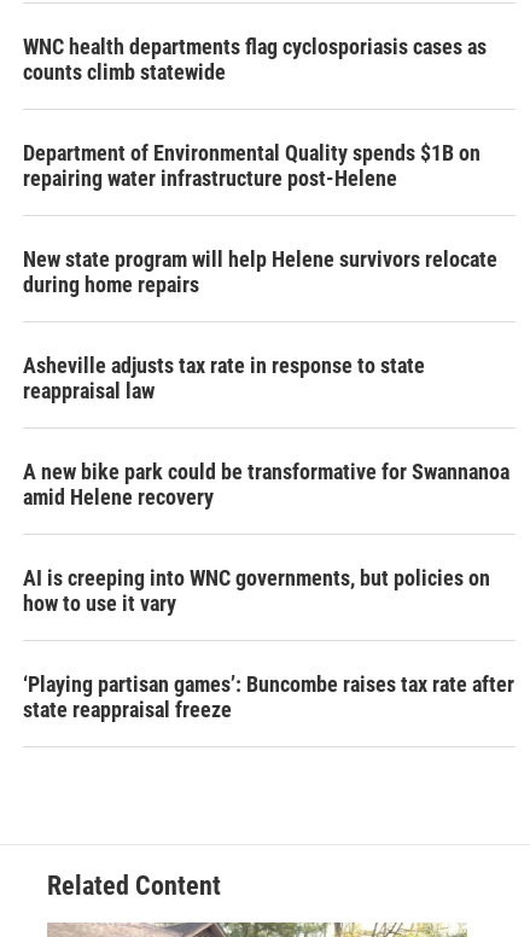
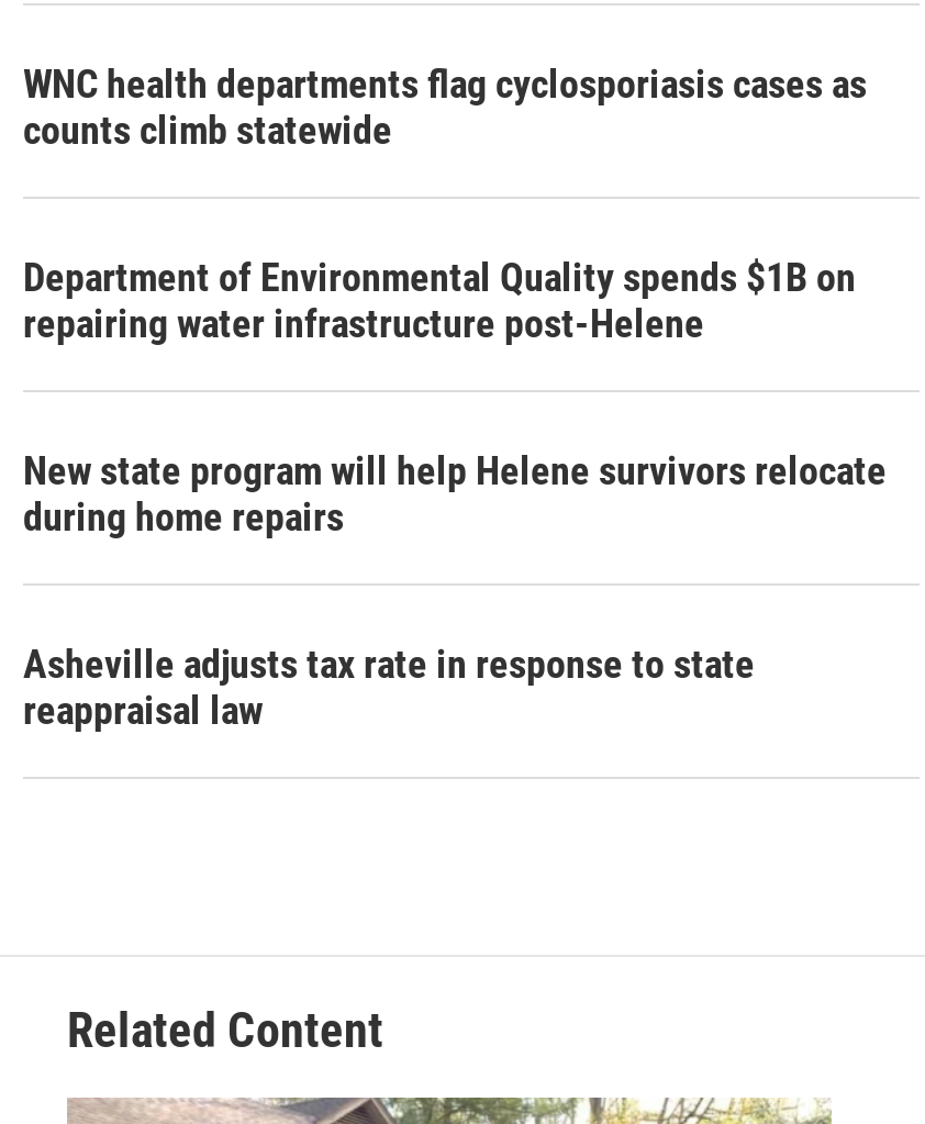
- A new bike park could be transformative for Swannanoa
- amid Helene recovery
- AI is creeping into WNC governments, but policies on
- how to use it vary
- ‘Playing partisan games’: Buncombe raises tax rate after
- state reappraisal freeze
